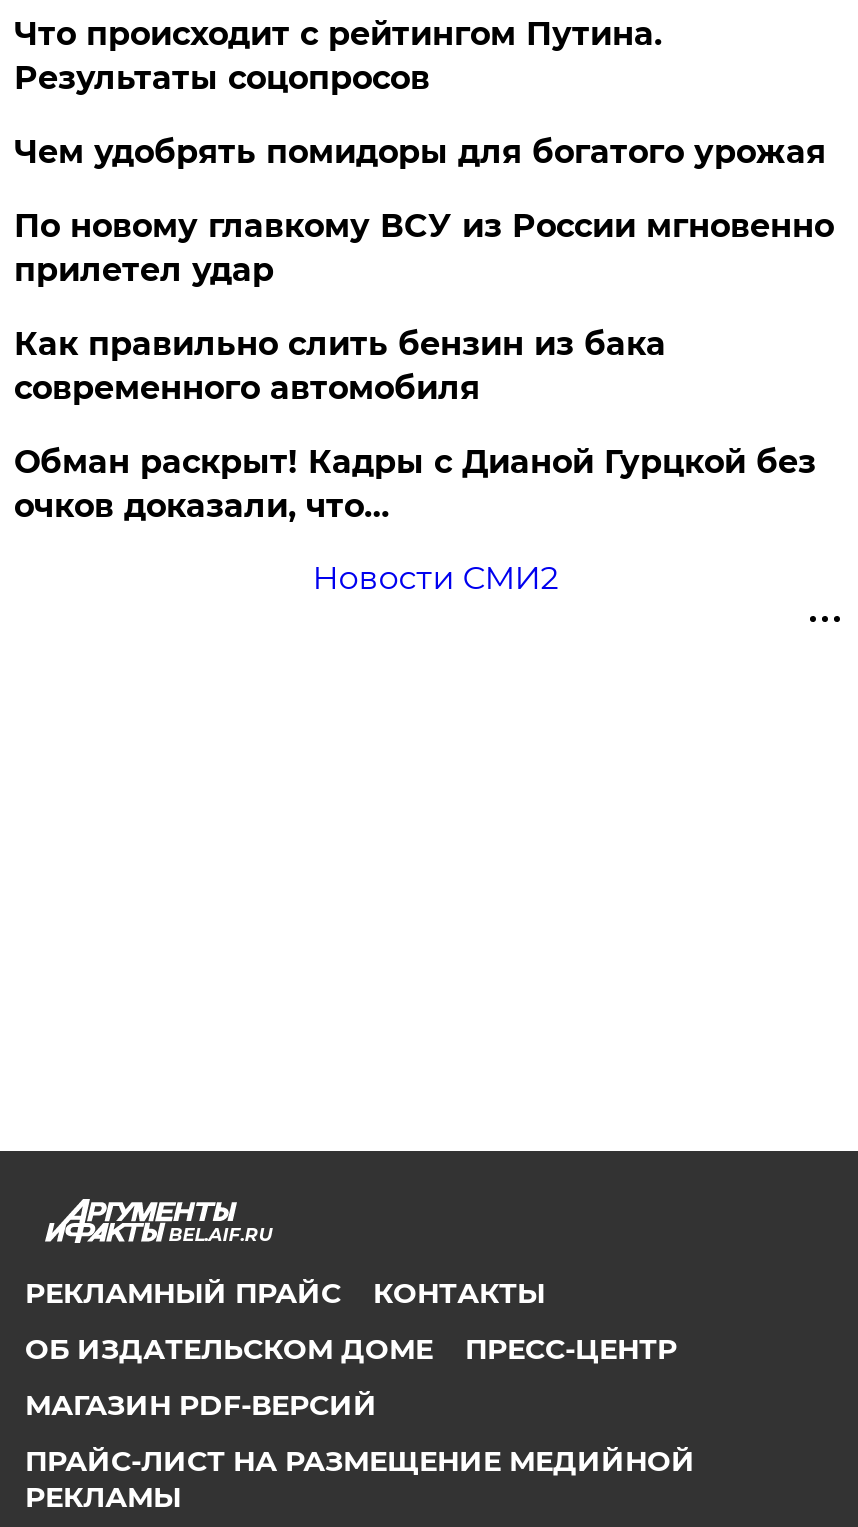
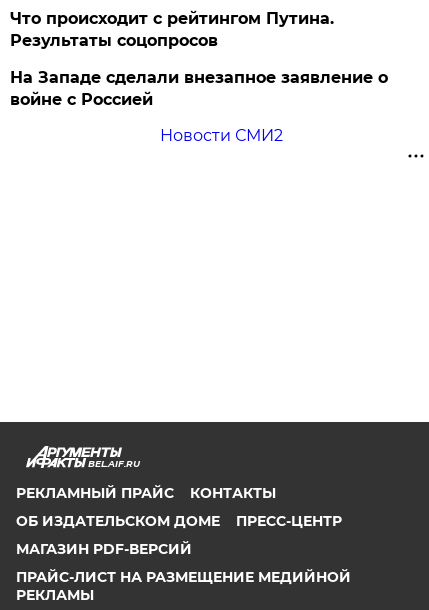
- Чем удобрять помидоры для богатого урожая
- По новому главкому ВСУ из России мгновенно
- прилетел удар
- Как правильно слить бензин из бака
- современного автомобиля
- Обман раскрыт! Кадры с Дианой Гурцкой без
- очков доказали, что…
+ На Западе сделали внезапное заявление о
+ войне с Россией
